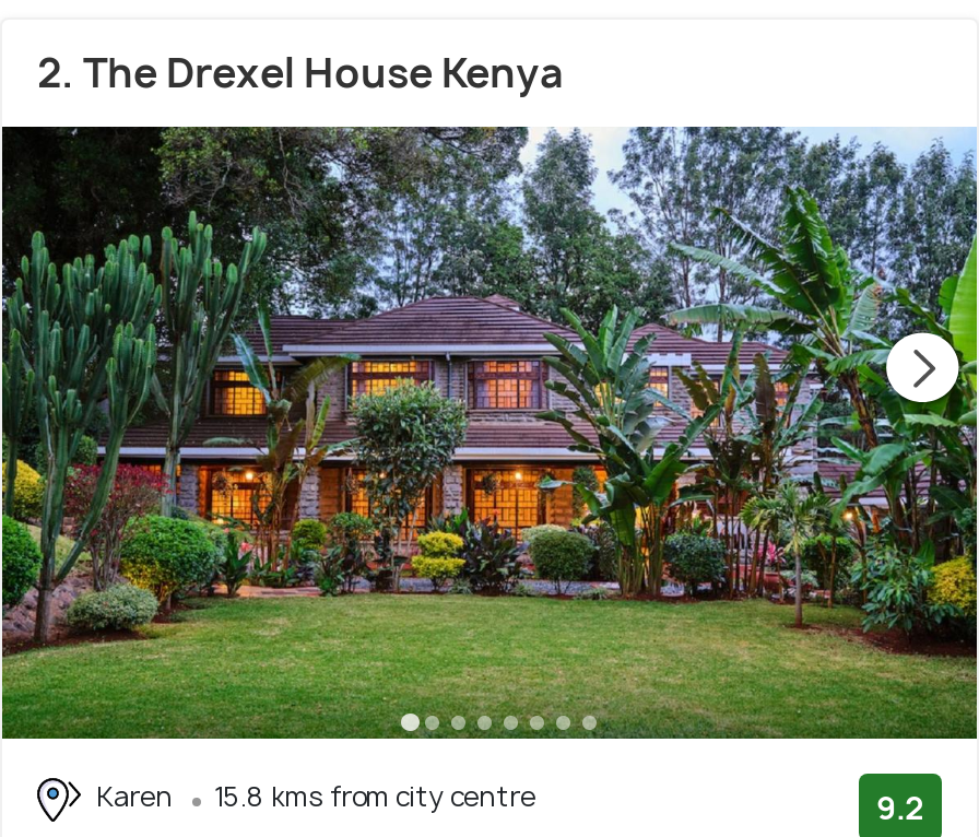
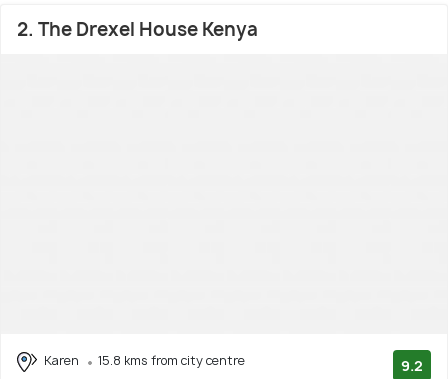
- [image]
